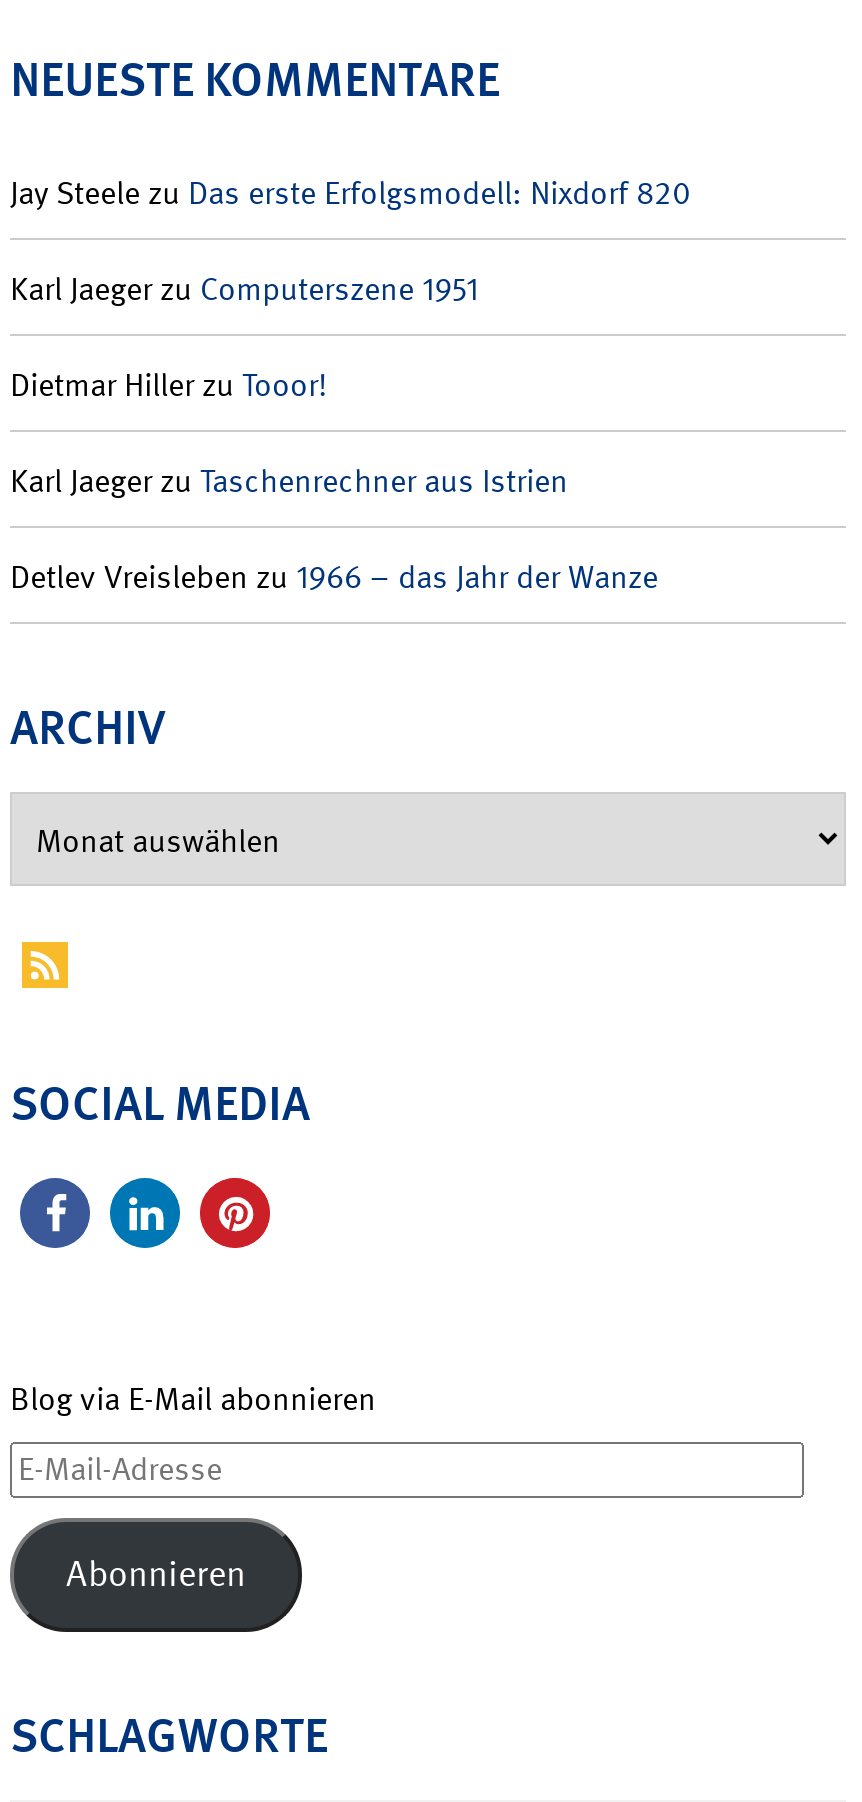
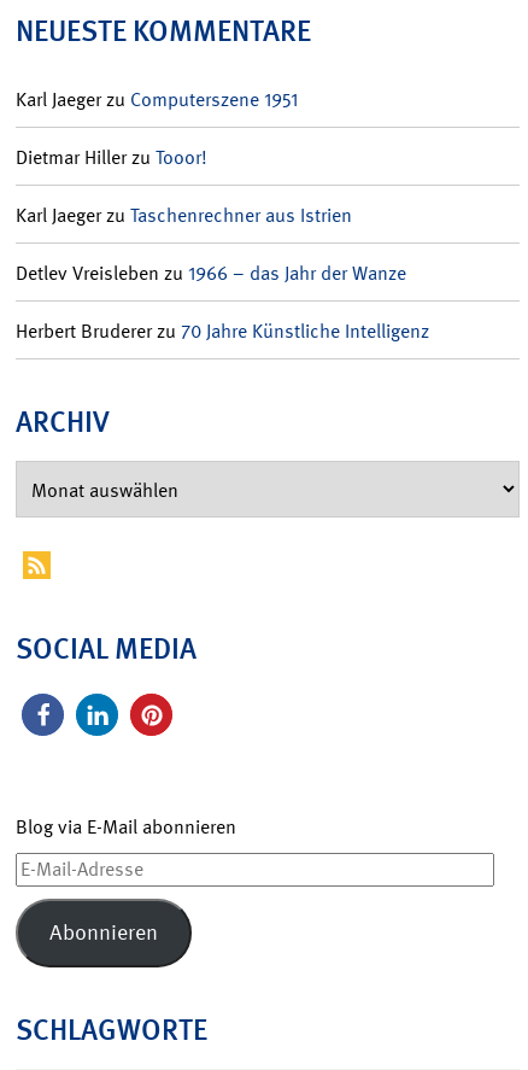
- Jay Steele zu Das erste Erfolgsmodell: Nixdorf 820

moved up: Karl Jaeger zu Computerszene 1951 | Dietmar Hiller zu Tooor! | Karl Jaeger zu Taschenrechner aus Istrien | Detlev Vreisleben zu 1966 – das Jahr der Wanze

+ Herbert Bruderer zu 70 Jahre Künstliche Intelligenz
